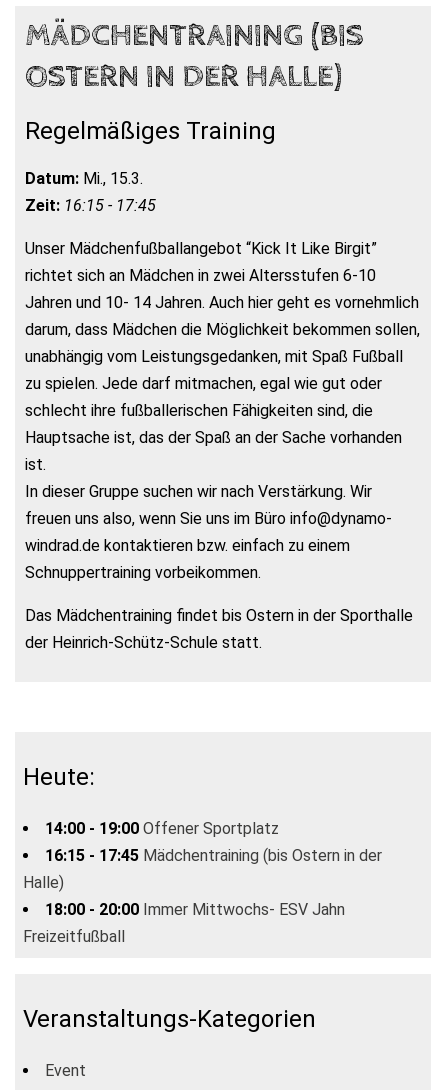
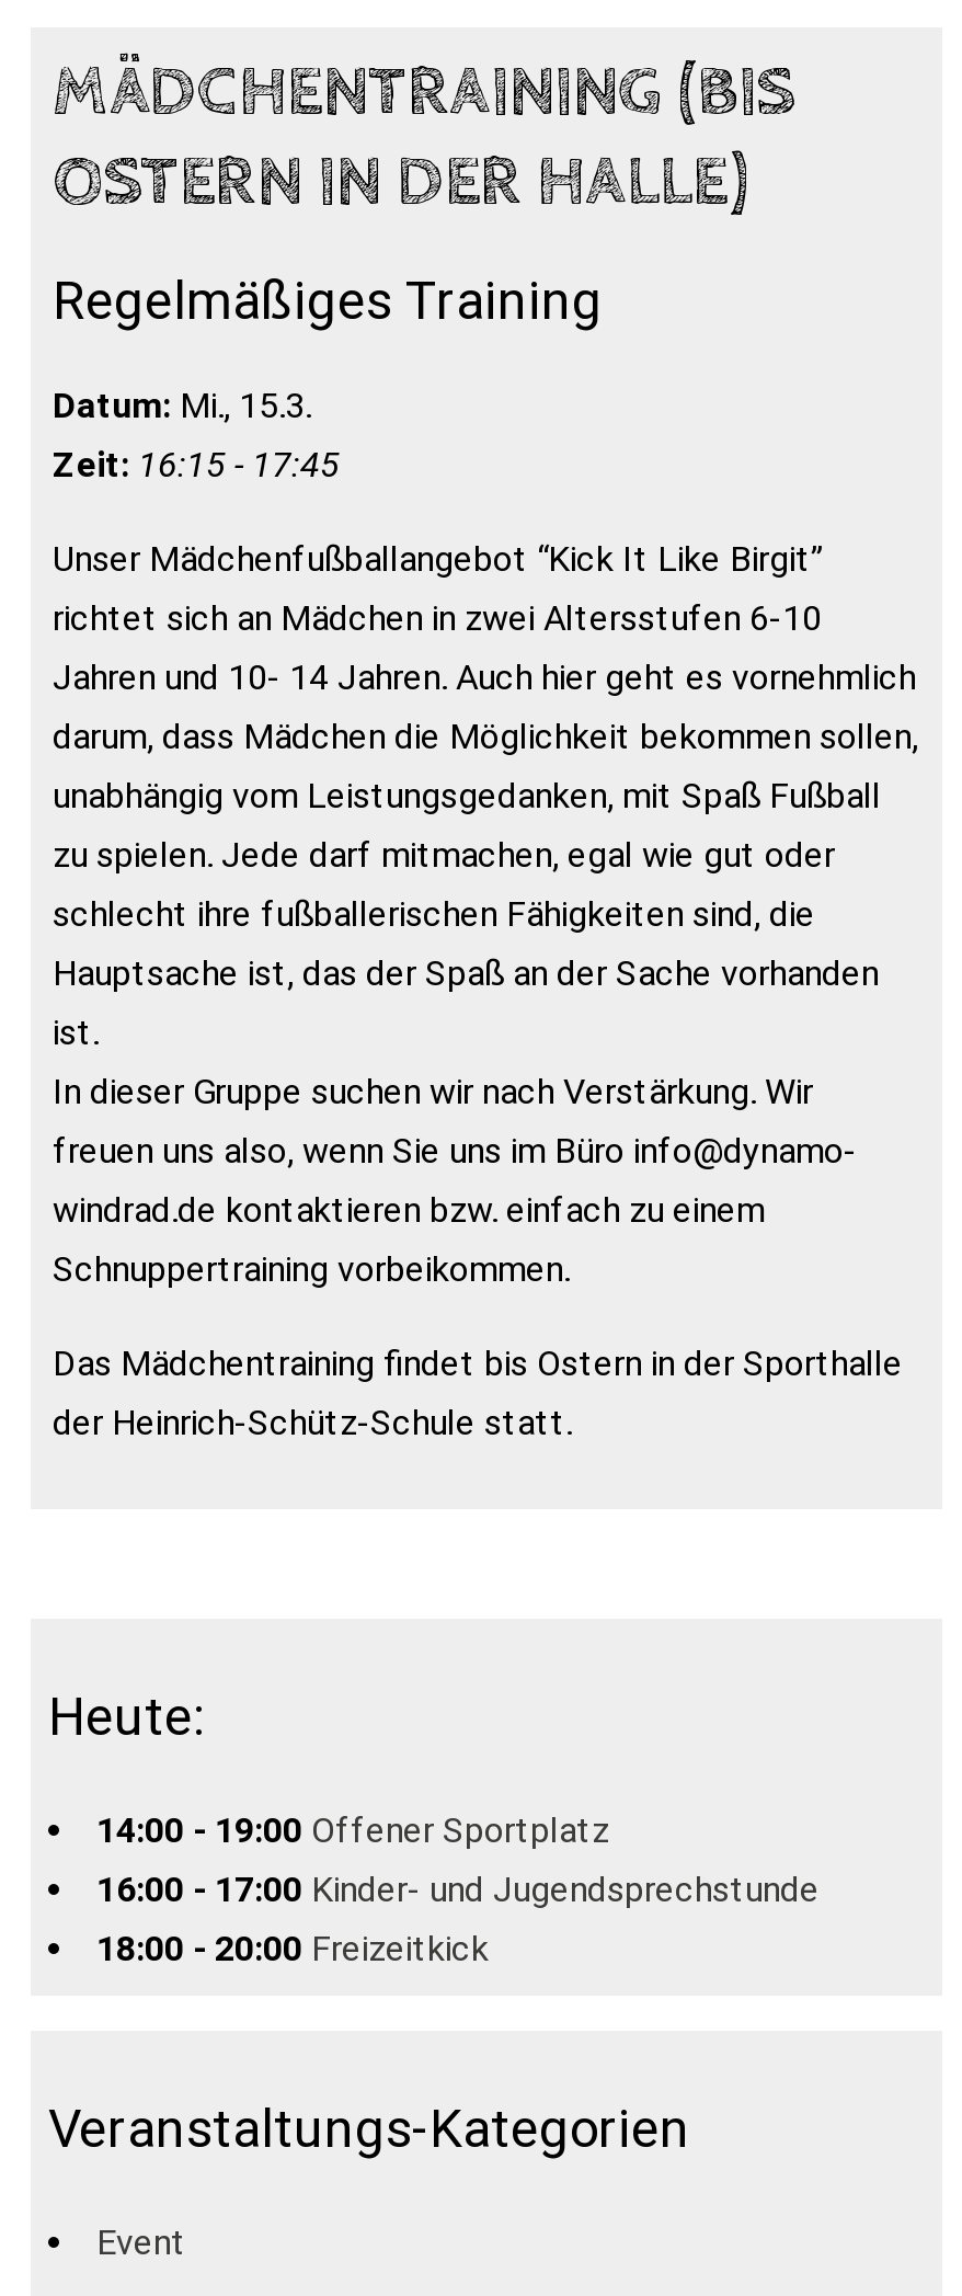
- 16:15 - 17:45 Mädchentraining (bis Ostern in der
- Halle)
- 18:00 - 20:00 Immer Mittwochs- ESV Jahn
- Freizeitfußball
+ 16:00 - 17:00 Kinder- und Jugendsprechstunde
+ 18:00 - 20:00 Freizeitkick
